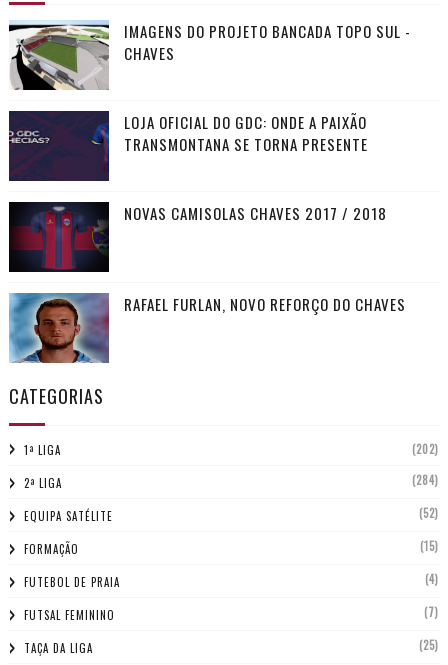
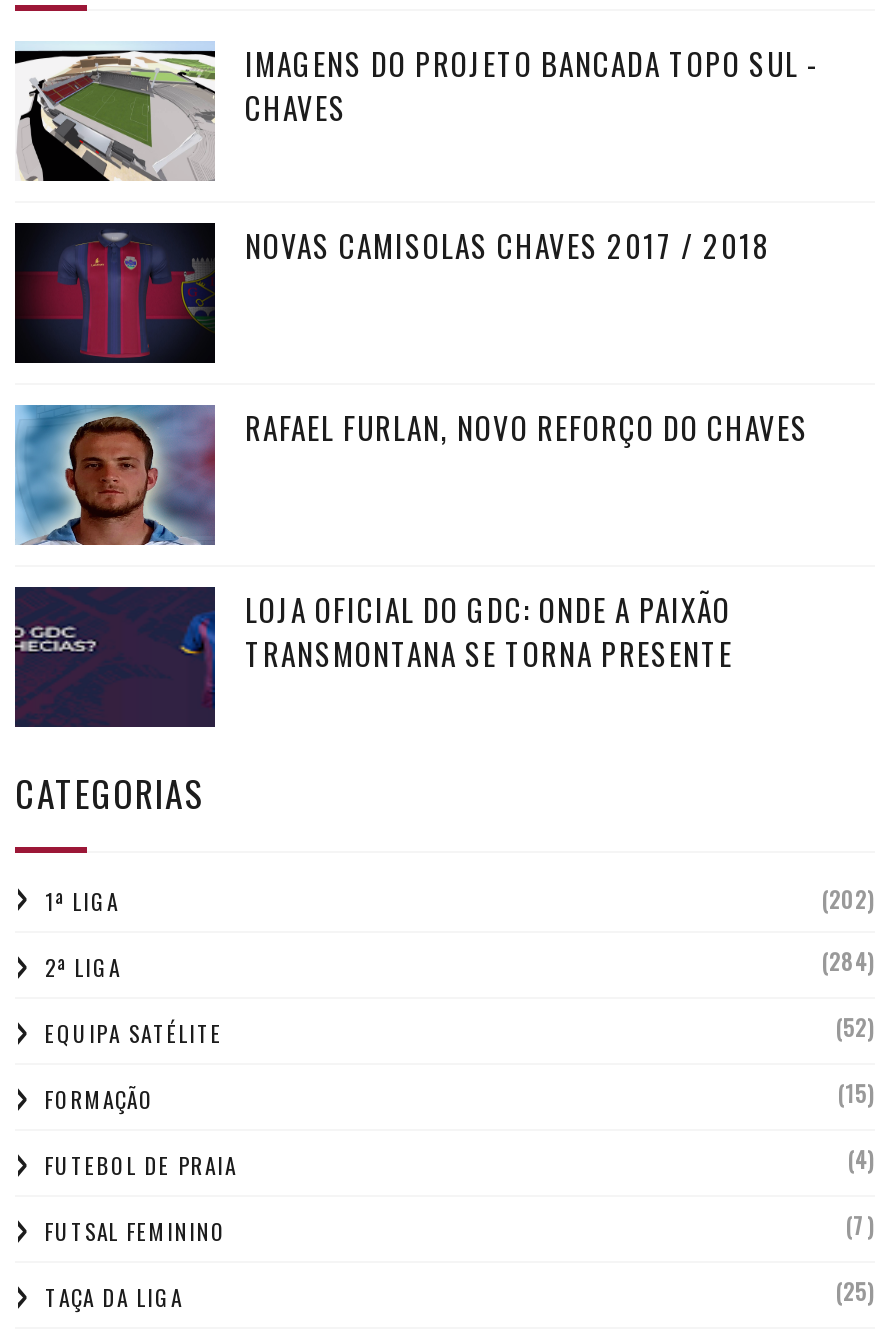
moved down: [image] | LOJA OFICIAL DO GDC: ONDE A PAIXÃO | TRANSMONTANA SE TORNA PRESENTE

moved up: [image] | NOVAS CAMISOLAS CHAVES 2017 / 2018

moved up: [image] | RAFAEL FURLAN, NOVO REFORÇO DO CHAVES
